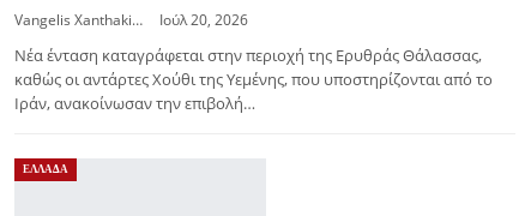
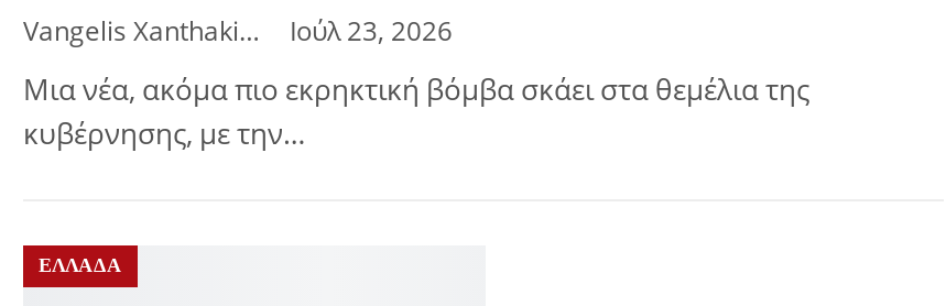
- Ιούλ 20, 2026
+ Ιούλ 23, 2026

- Νέα ένταση καταγράφεται στην περιοχή της Ερυθράς Θάλασσας,
- καθώς οι αντάρτες Χούθι της Υεμένης, που υποστηρίζονται από το
- Ιράν, ανακοίνωσαν την επιβολή…
+ Μια νέα, ακόμα πιο εκρηκτική βόμβα σκάει στα θεμέλια της
+ κυβέρνησης, με την…
